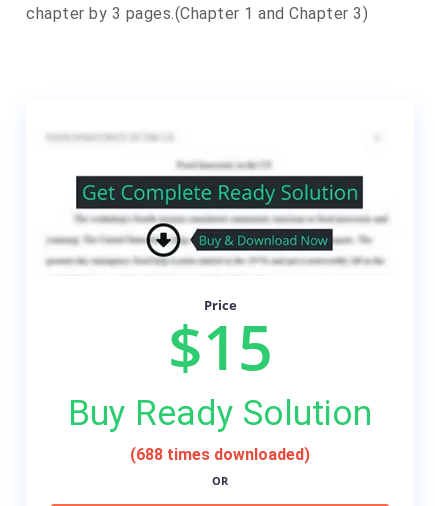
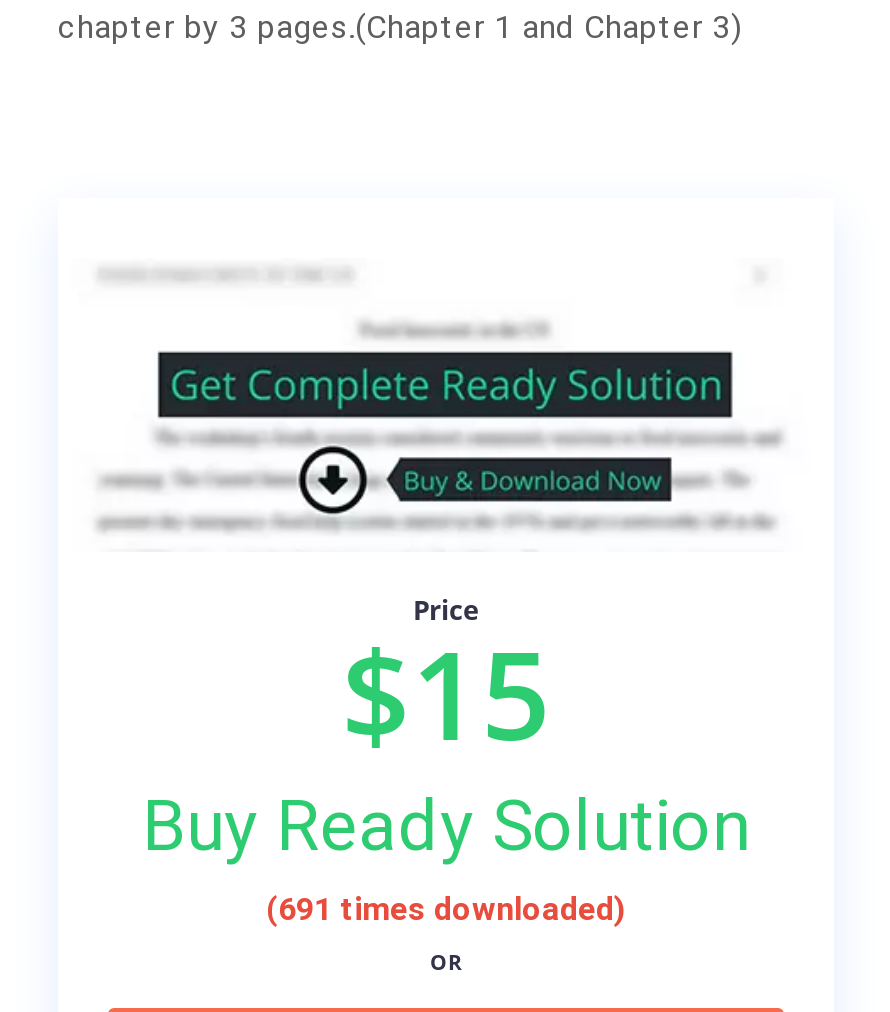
- (688 times downloaded)
+ (691 times downloaded)
